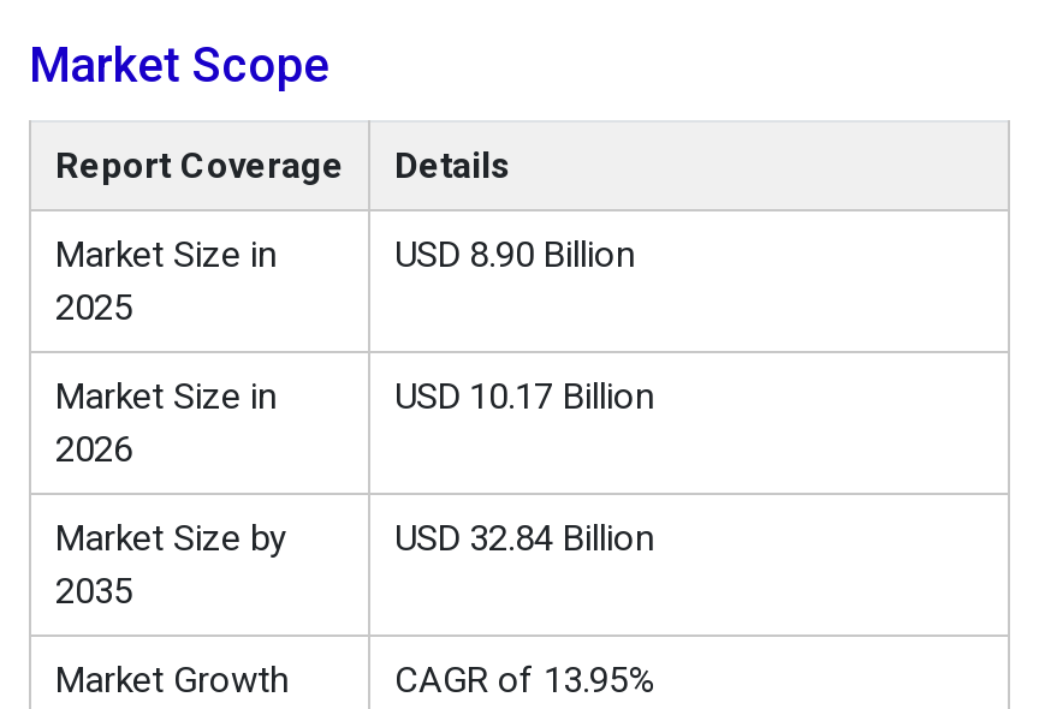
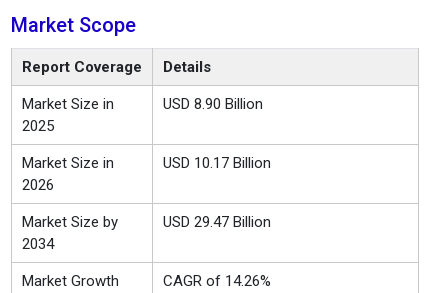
- USD 32.84 Billion
+ USD 29.47 Billion

- 2035
+ 2034

- CAGR of 13.95%
+ CAGR of 14.26%
